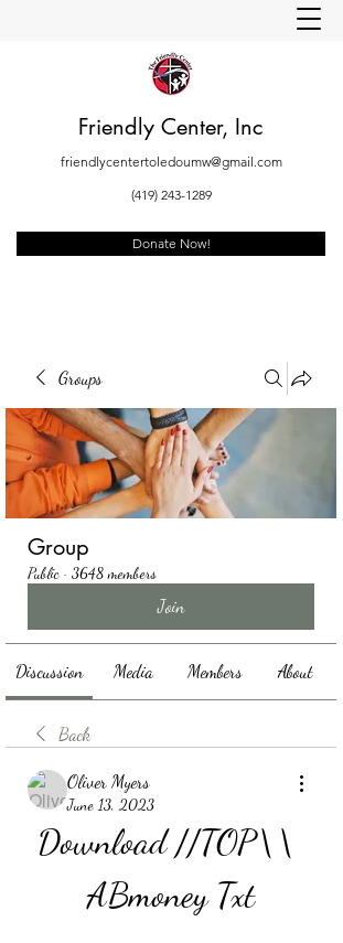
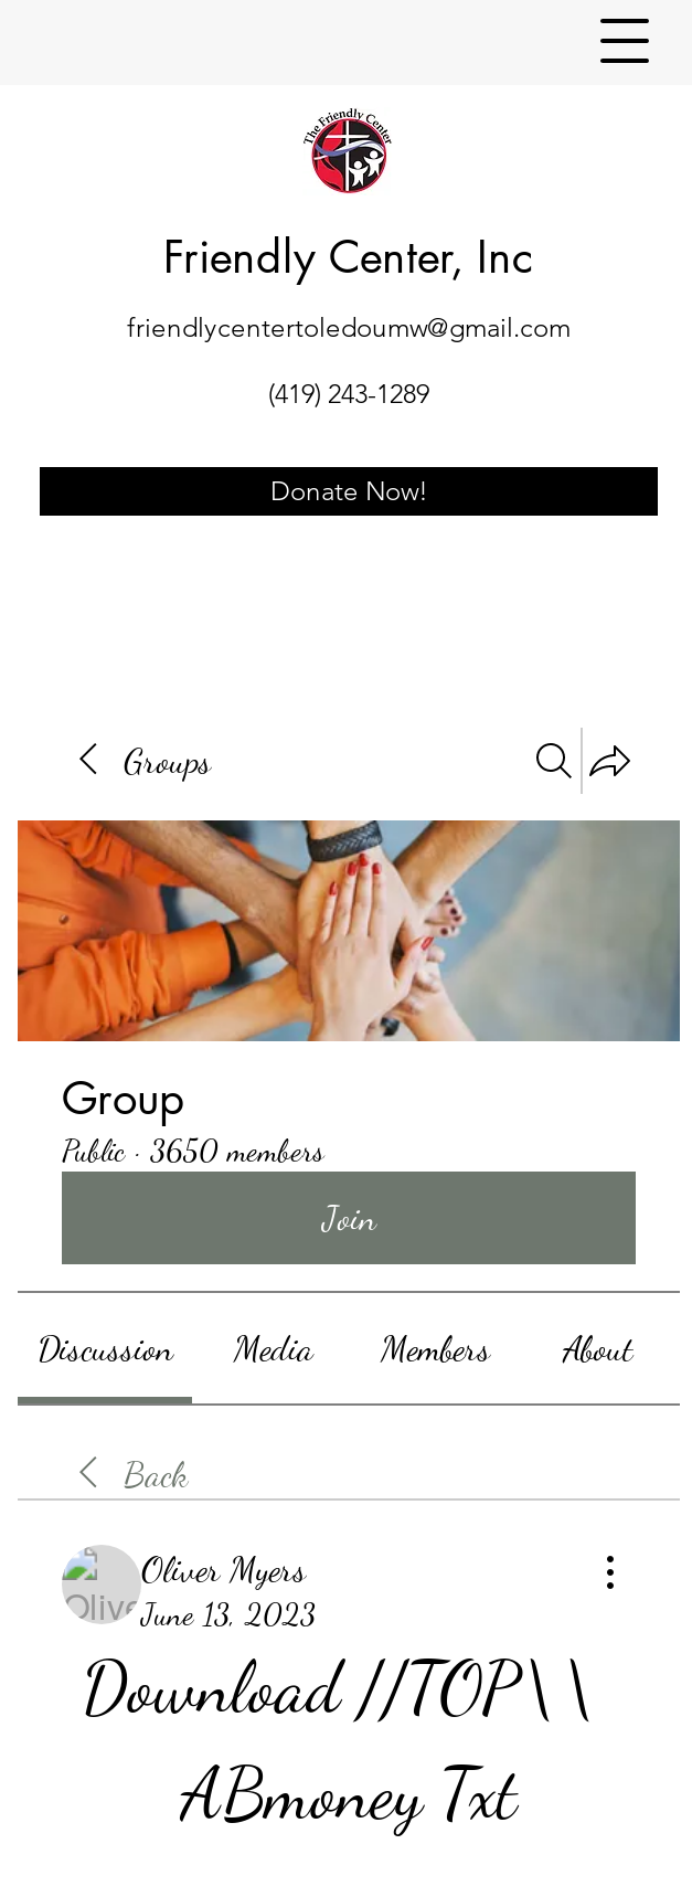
- Public · 3648 members
+ Public · 3650 members
